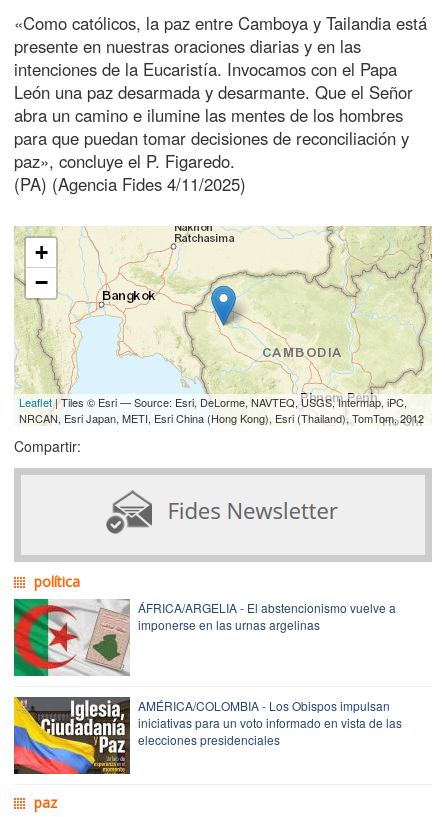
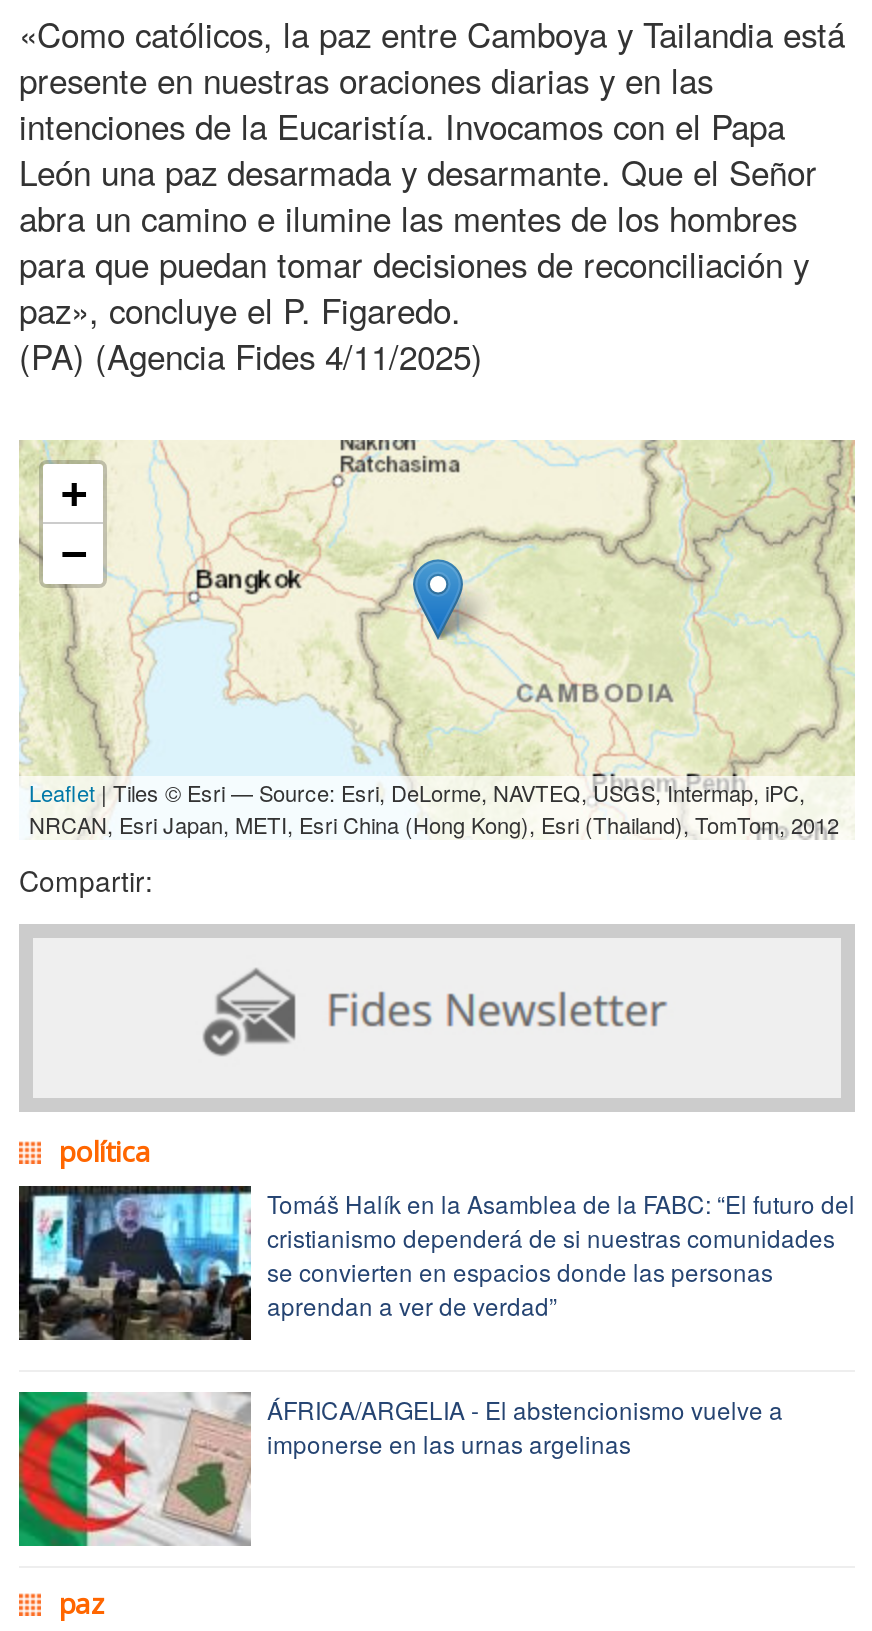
moved down: [image] | ÁFRICA/ARGELIA - El abstencionismo vuelve a | imponerse en las urnas argelinas

+ [image]
+ Tomáš Halík en la Asamblea de la FABC: “El futuro del
+ cristianismo dependerá de si nuestras comunidades
+ se convierten en espacios donde las personas
+ aprendan a ver de verdad”

- [image]
- AMÉRICA/COLOMBIA - Los Obispos impulsan
- iniciativas para un voto informado en vista de las
- elecciones presidenciales
